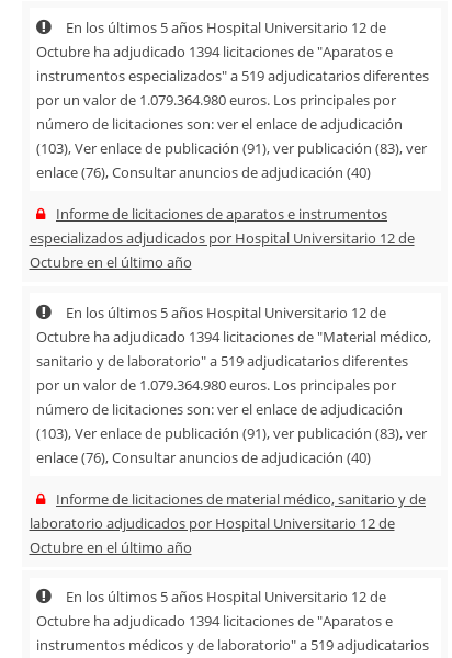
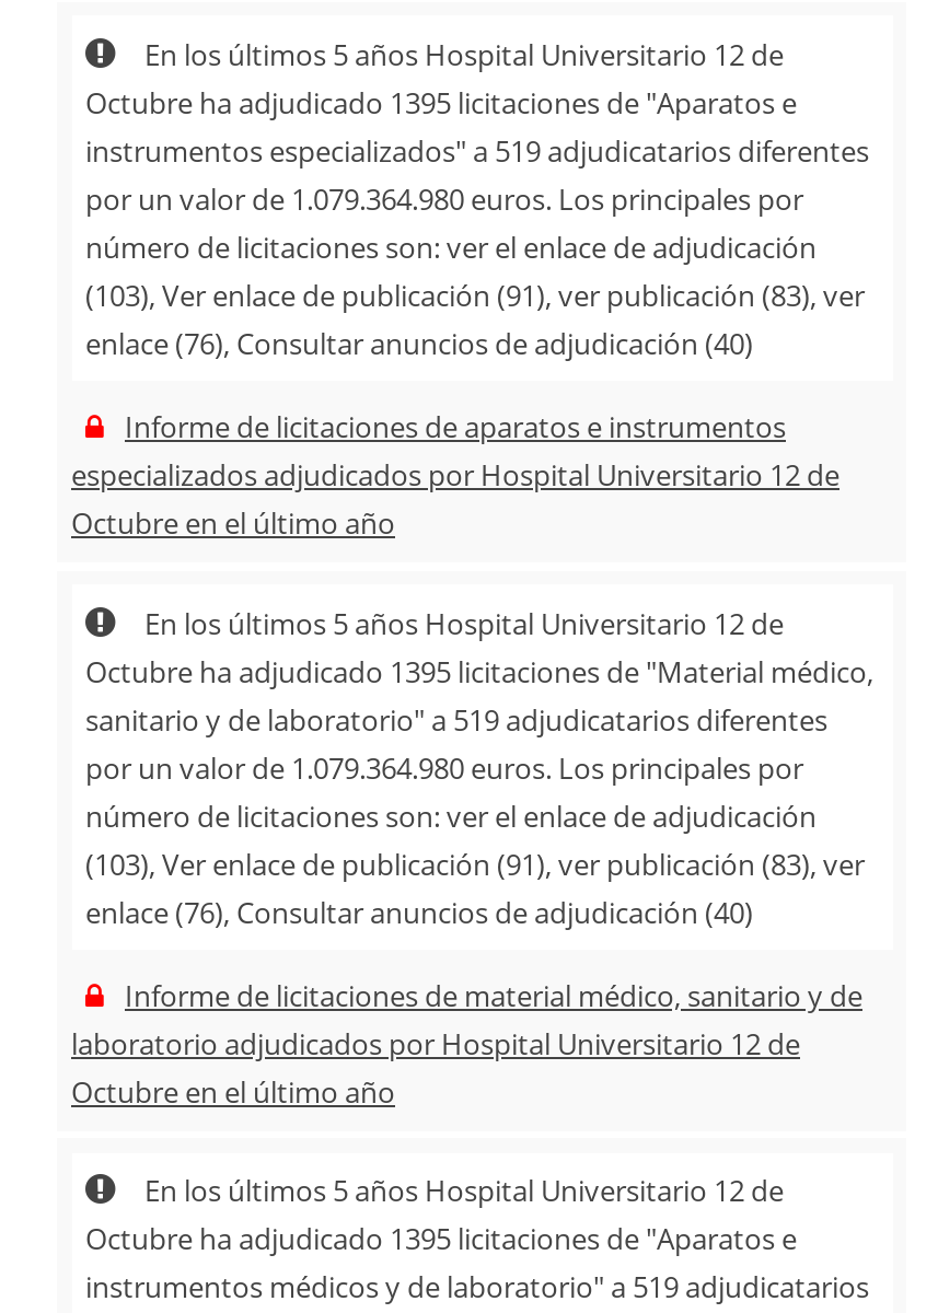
- Octubre ha adjudicado 1394 licitaciones de "Aparatos e
+ Octubre ha adjudicado 1395 licitaciones de "Aparatos e

- Octubre ha adjudicado 1394 licitaciones de "Material médico,
+ Octubre ha adjudicado 1395 licitaciones de "Material médico,

- Octubre ha adjudicado 1394 licitaciones de "Aparatos e
+ Octubre ha adjudicado 1395 licitaciones de "Aparatos e
